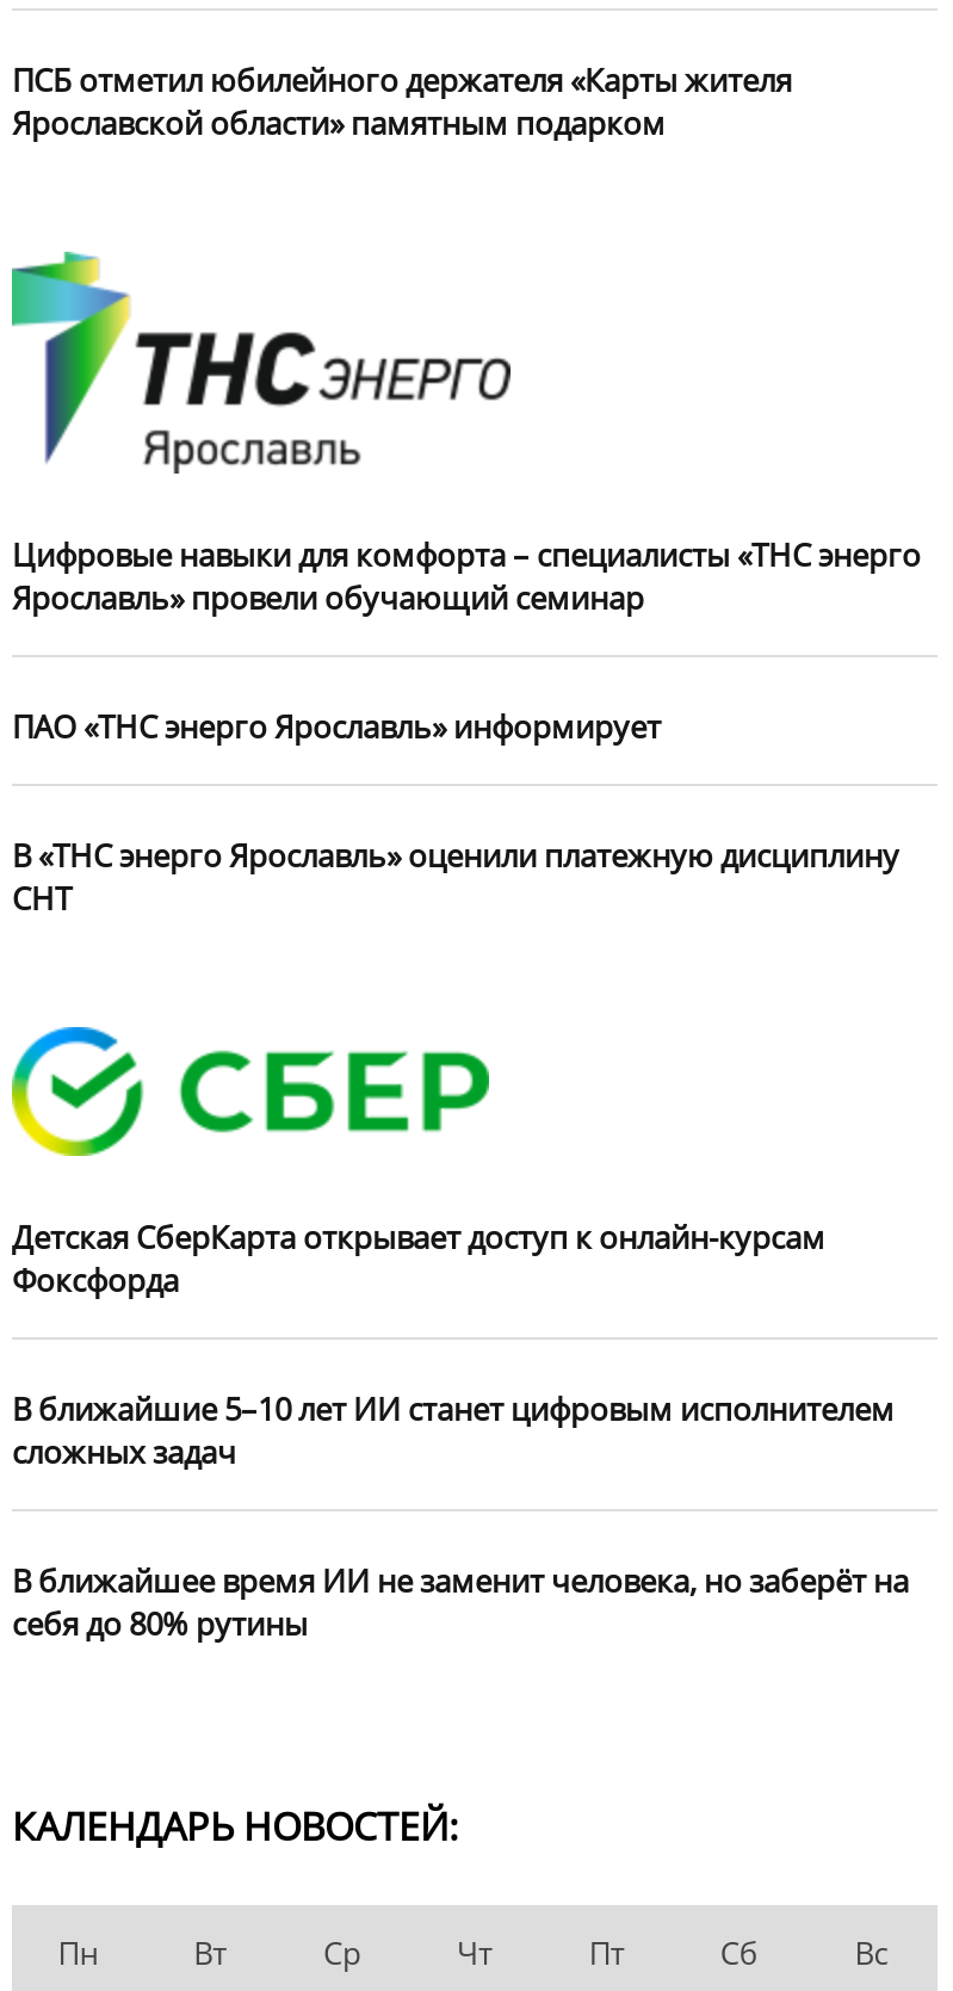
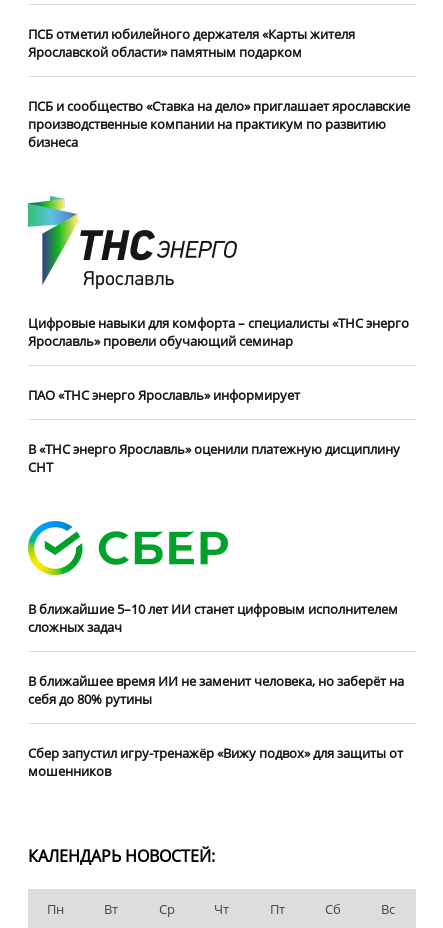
+ ПСБ и сообщество «Ставка на дело» приглашает ярославские
+ производственные компании на практикум по развитию
+ бизнеса

- Детская СберКарта открывает доступ к онлайн-курсам
- Фоксфорда

+ Сбер запустил игру-тренажёр «Вижу подвох» для защиты от
+ мошенников
